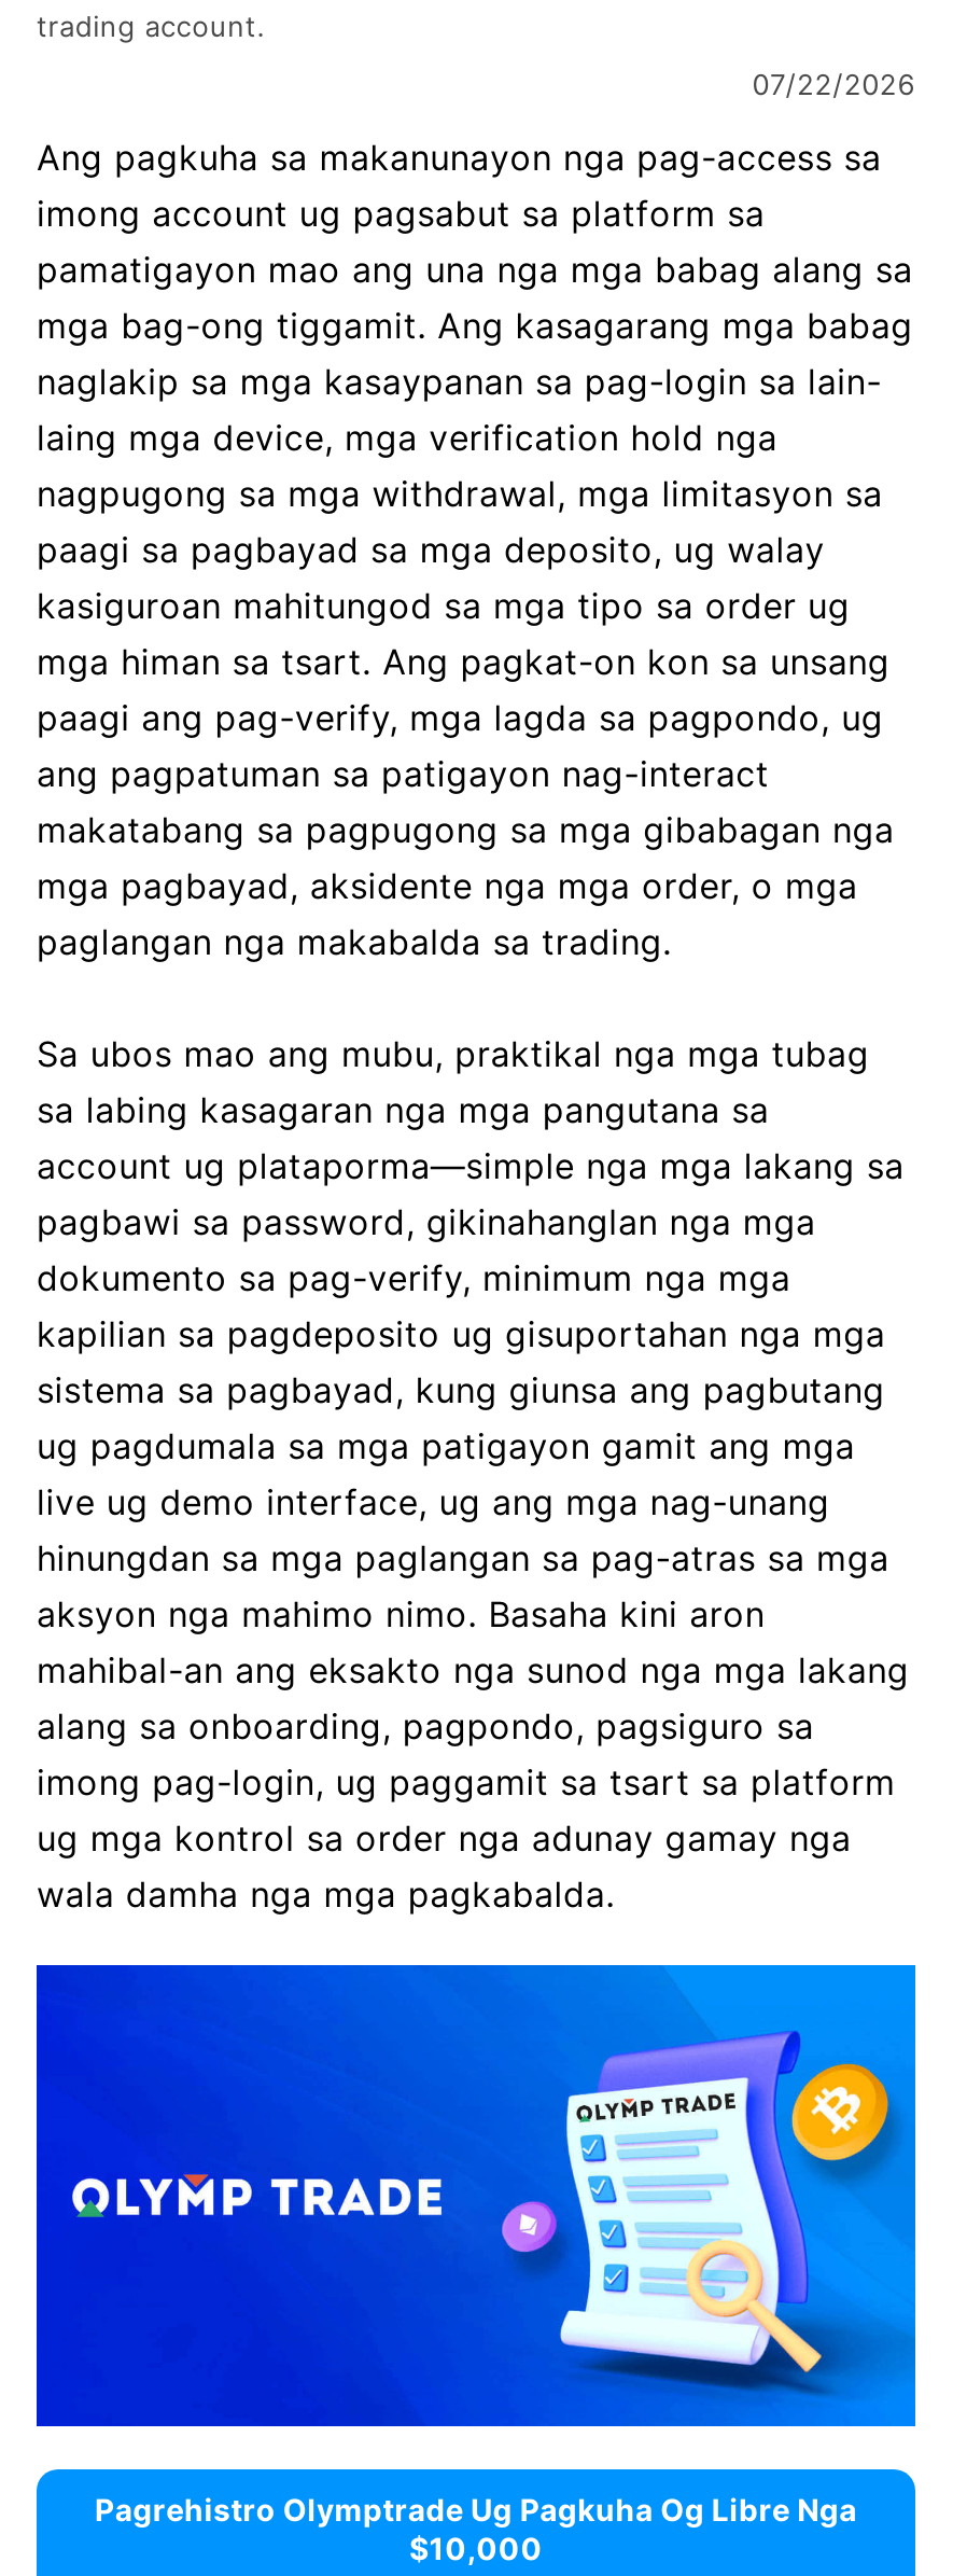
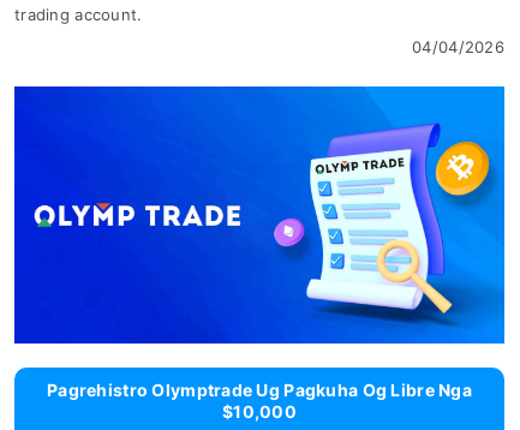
- 07/22/2026
- Ang pagkuha sa makanunayon nga pag-access sa
- imong account ug pagsabut sa platform sa
- pamatigayon mao ang una nga mga babag alang sa
- mga bag-ong tiggamit. Ang kasagarang mga babag
- naglakip sa mga kasaypanan sa pag-login sa lain-
- laing mga device, mga verification hold nga
- nagpugong sa mga withdrawal, mga limitasyon sa
- paagi sa pagbayad sa mga deposito, ug walay
- kasiguroan mahitungod sa mga tipo sa order ug
- mga himan sa tsart. Ang pagkat-on kon sa unsang
- paagi ang pag-verify, mga lagda sa pagpondo, ug
- ang pagpatuman sa patigayon nag-interact
- makatabang sa pagpugong sa mga gibabagan nga
- mga pagbayad, aksidente nga mga order, o mga
- paglangan nga makabalda sa trading.
- Sa ubos mao ang mubu, praktikal nga mga tubag
- sa labing kasagaran nga mga pangutana sa
- account ug plataporma—simple nga mga lakang sa
- pagbawi sa password, gikinahanglan nga mga
- dokumento sa pag-verify, minimum nga mga
- kapilian sa pagdeposito ug gisuportahan nga mga
- sistema sa pagbayad, kung giunsa ang pagbutang
- ug pagdumala sa mga patigayon gamit ang mga
- live ug demo interface, ug ang mga nag-unang
- hinungdan sa mga paglangan sa pag-atras sa mga
- aksyon nga mahimo nimo. Basaha kini aron
- mahibal-an ang eksakto nga sunod nga mga lakang
- alang sa onboarding, pagpondo, pagsiguro sa
- imong pag-login, ug paggamit sa tsart sa platform
- ug mga kontrol sa order nga adunay gamay nga
- wala damha nga mga pagkabalda.
+ 04/04/2026
